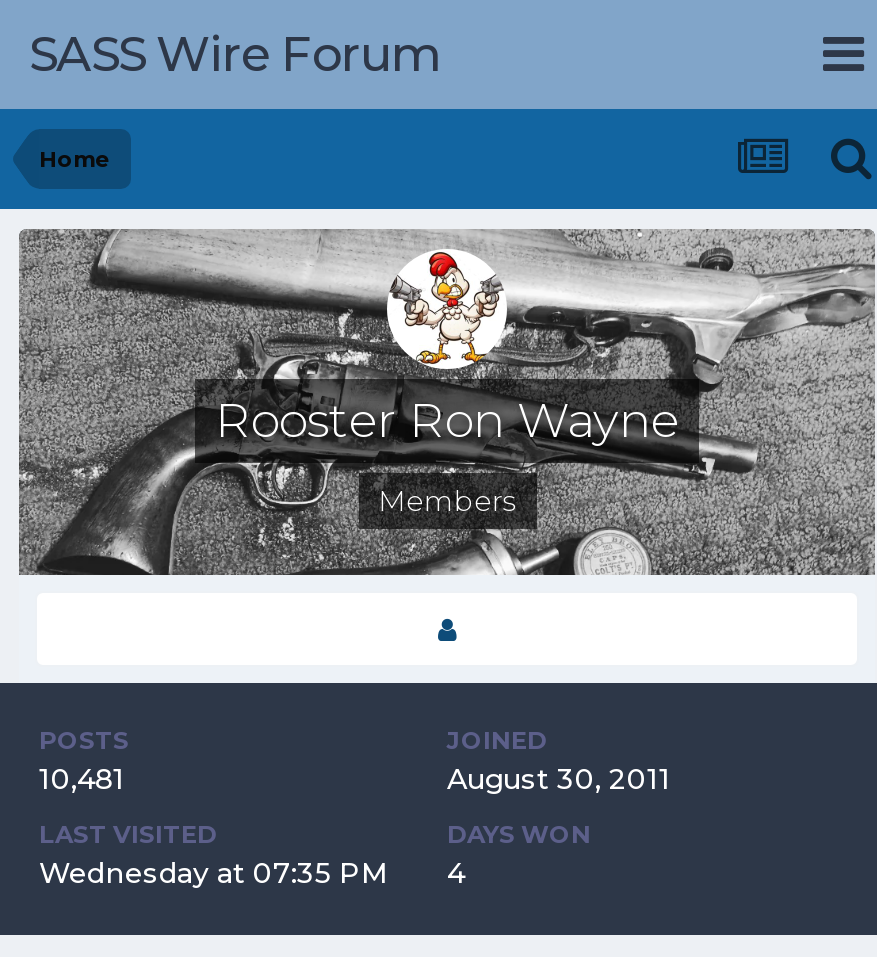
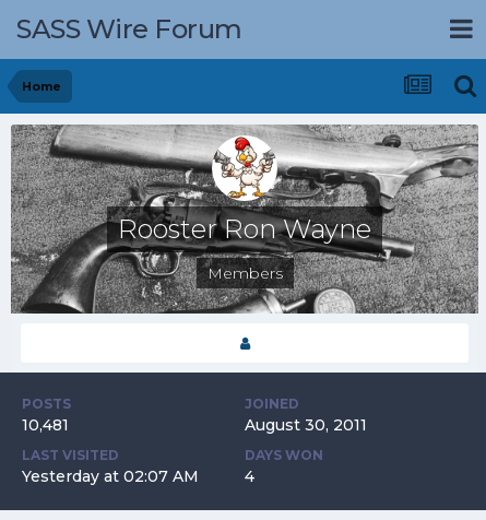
- Wednesday at 07:35 PM
+ Yesterday at 02:07 AM
